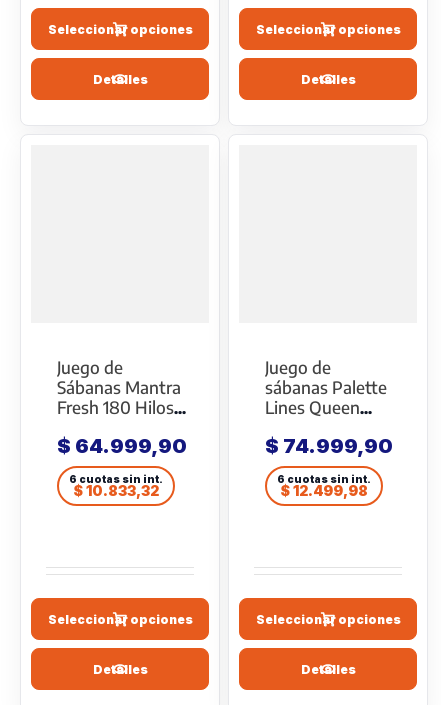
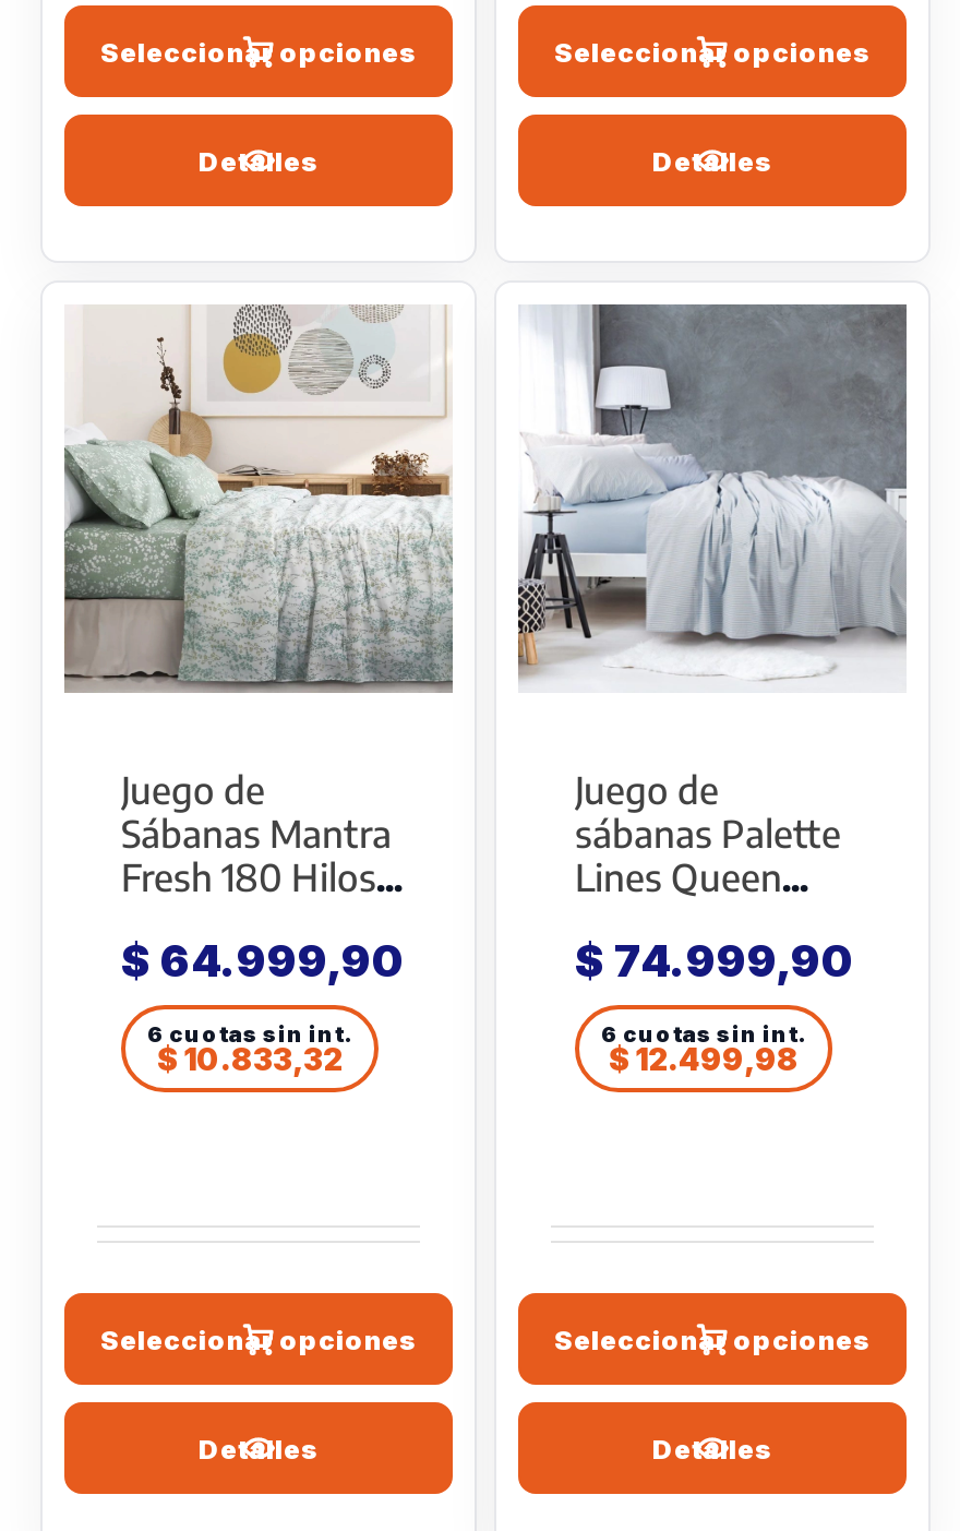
+ [image]

+ [image]
